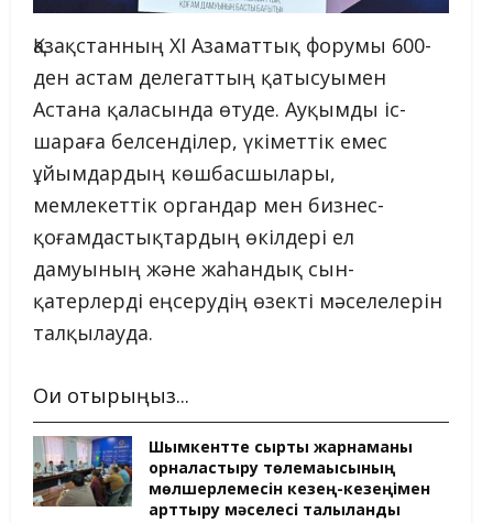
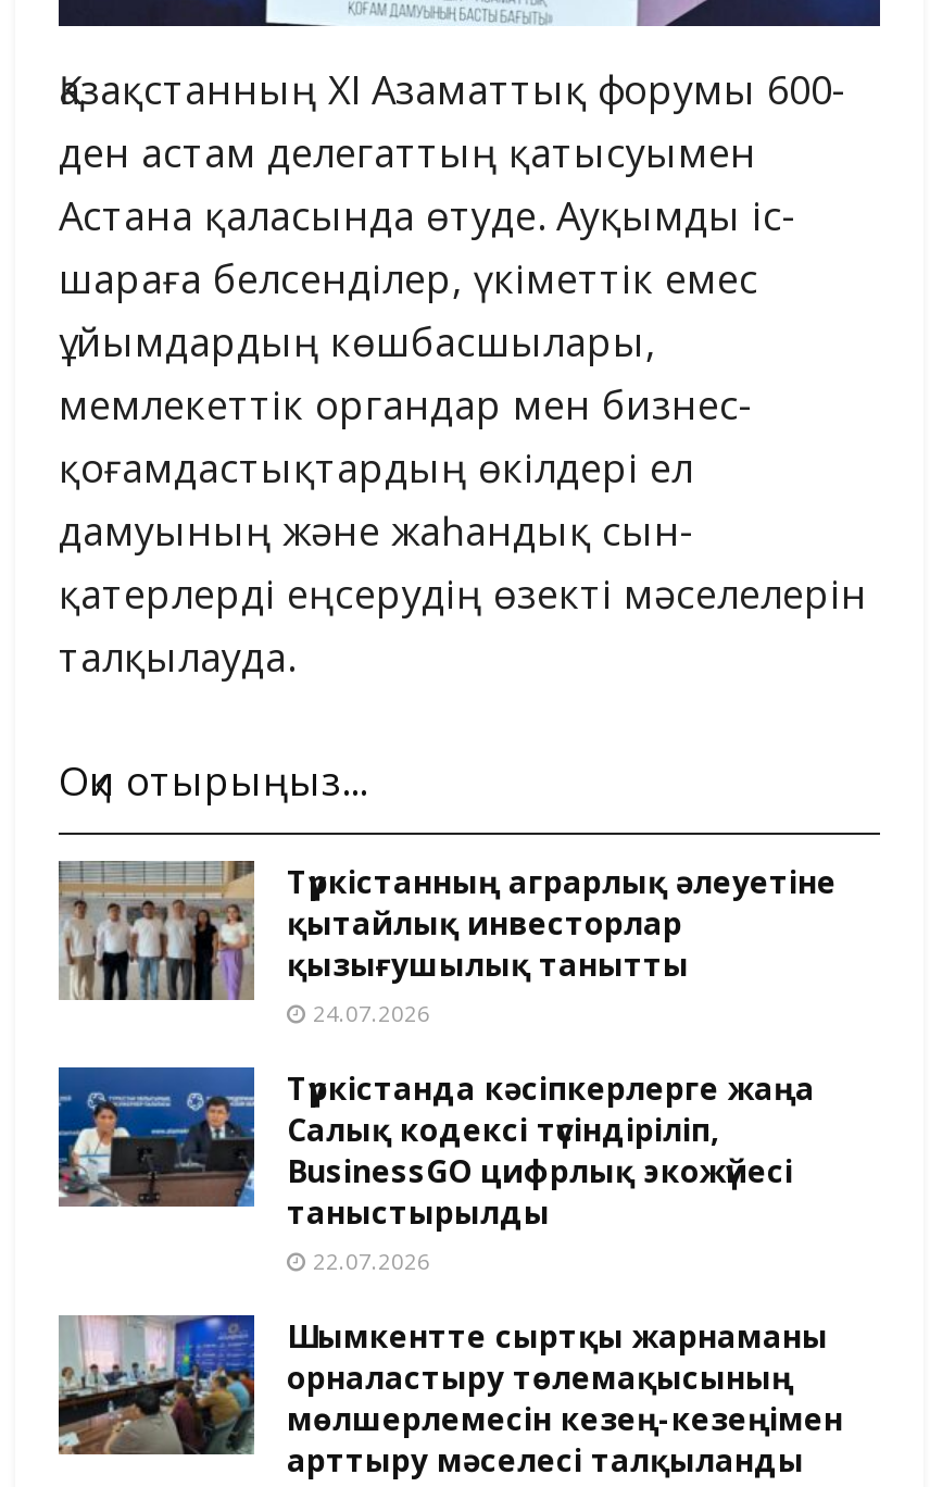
+ [image]

+ [image]
+ Түркістанның аграрлық әлеуетіне
+ қытайлық инвесторлар
+ қызығушылық танытты
+ 24.07.2026
+ Түркістанда кәсіпкерлерге жаңа
+ Салық кодексі түсіндіріліп,
+ BusinessGO цифрлық экожүйесі
+ таныстырылды
+ 22.07.2026
